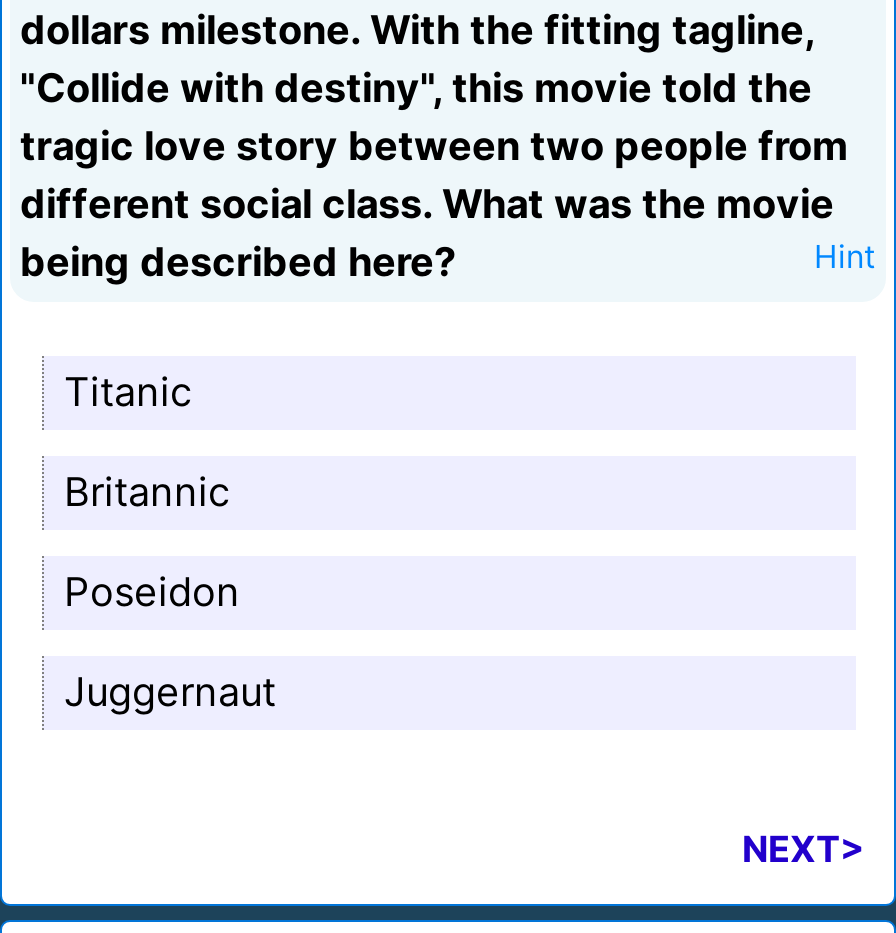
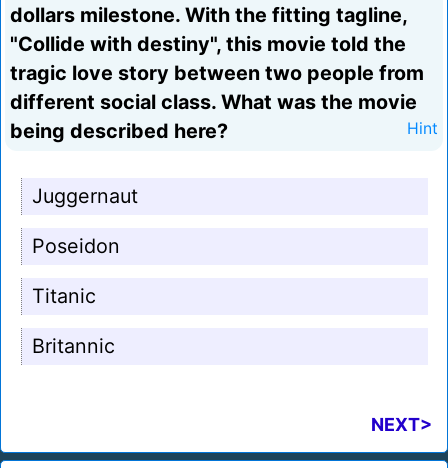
moved down: Titanic | Britannic

moved up: Juggernaut | Poseidon
